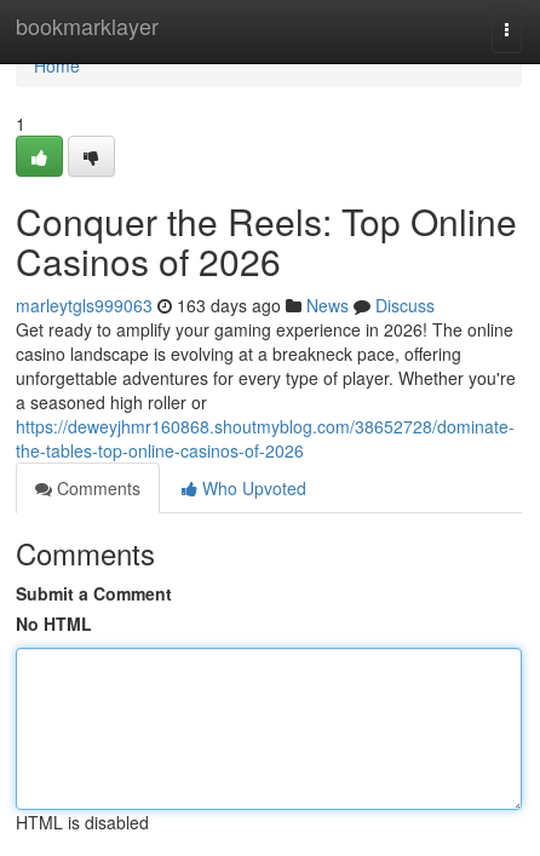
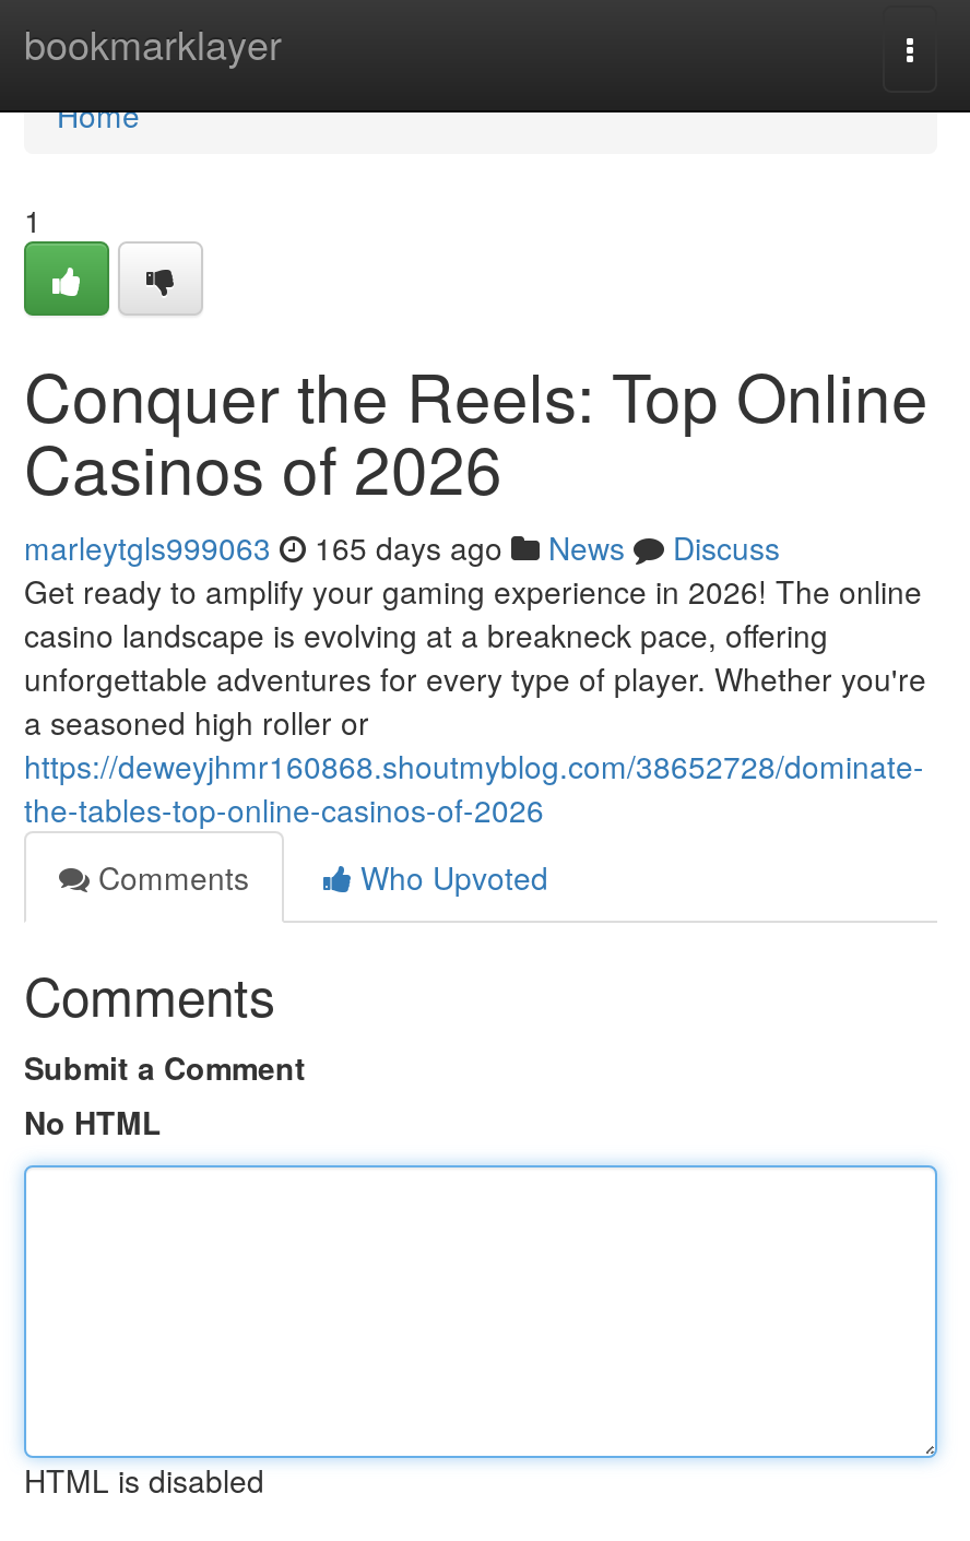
- marleytgls999063 163 days ago News Discuss
+ marleytgls999063 165 days ago News Discuss
